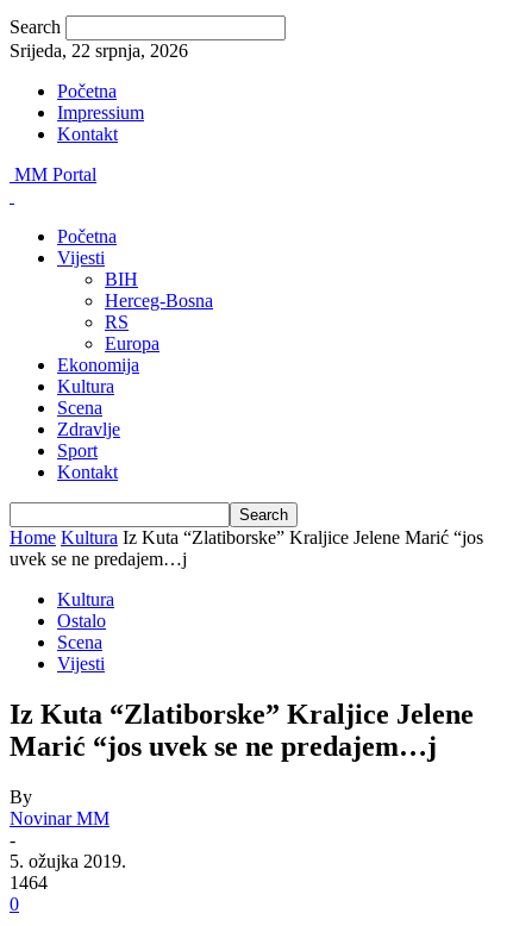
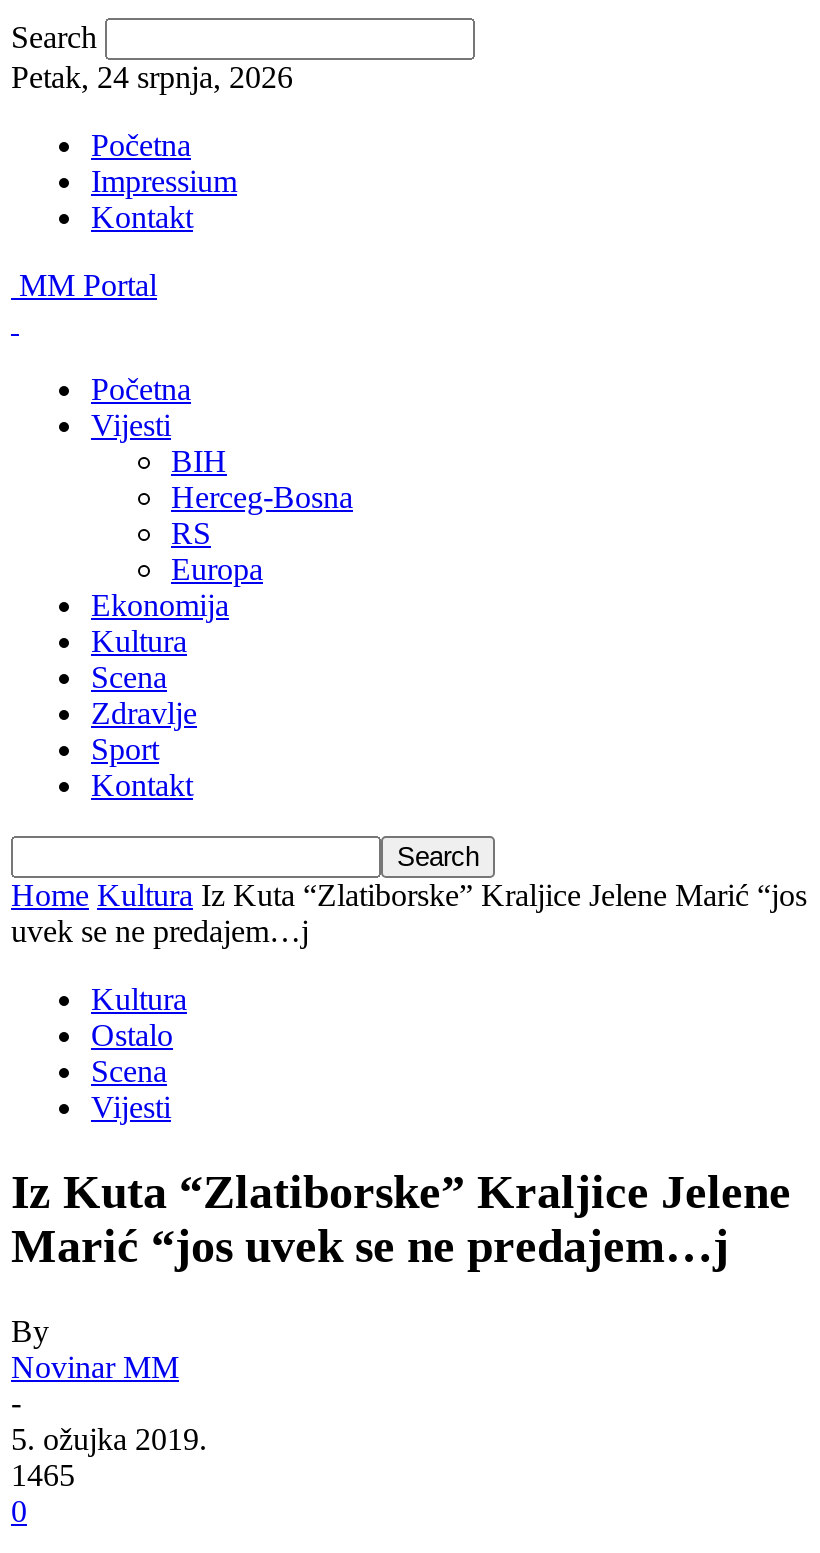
- Srijeda, 22 srpnja, 2026
+ Petak, 24 srpnja, 2026

- 1464
+ 1465
